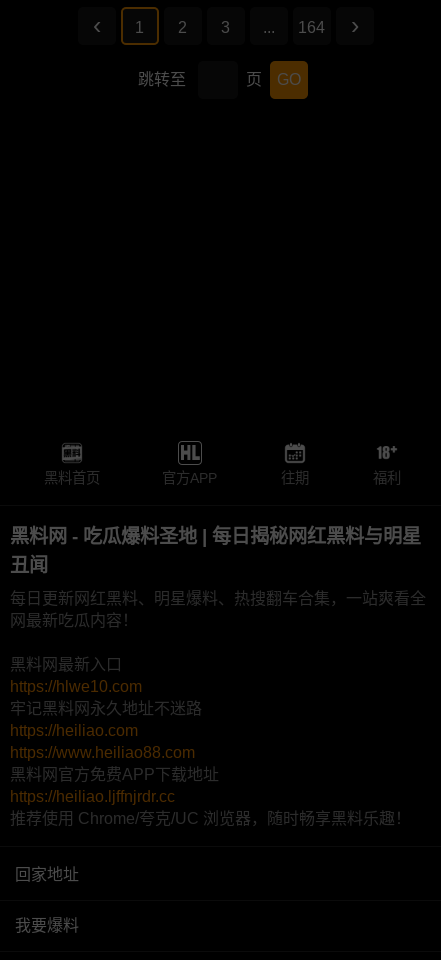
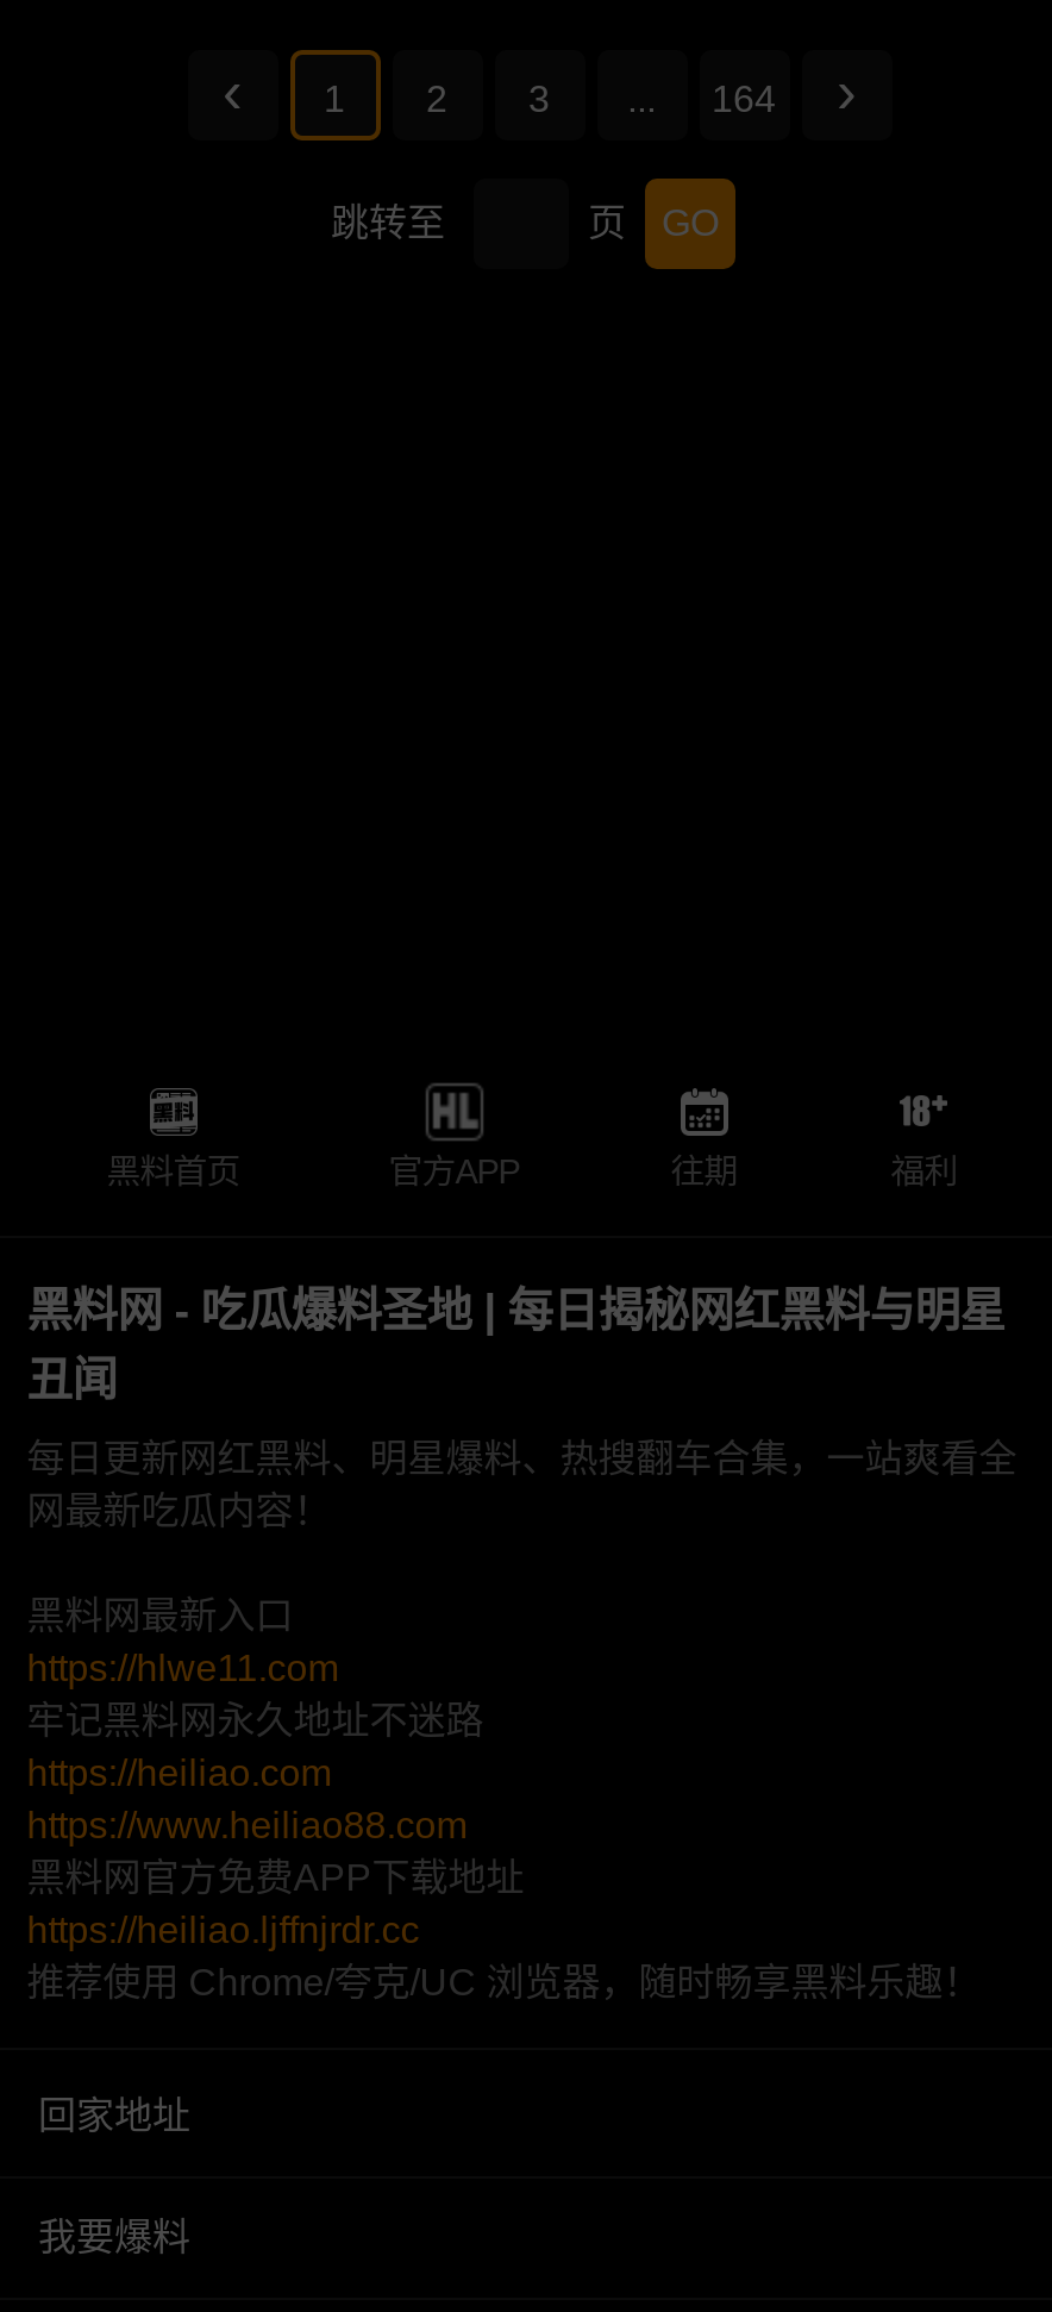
- https://hlwe10.com
+ https://hlwe11.com
